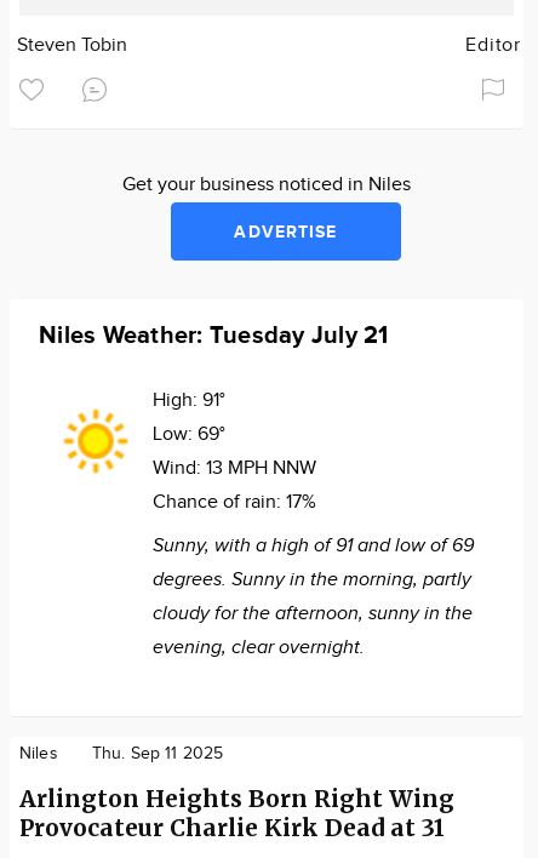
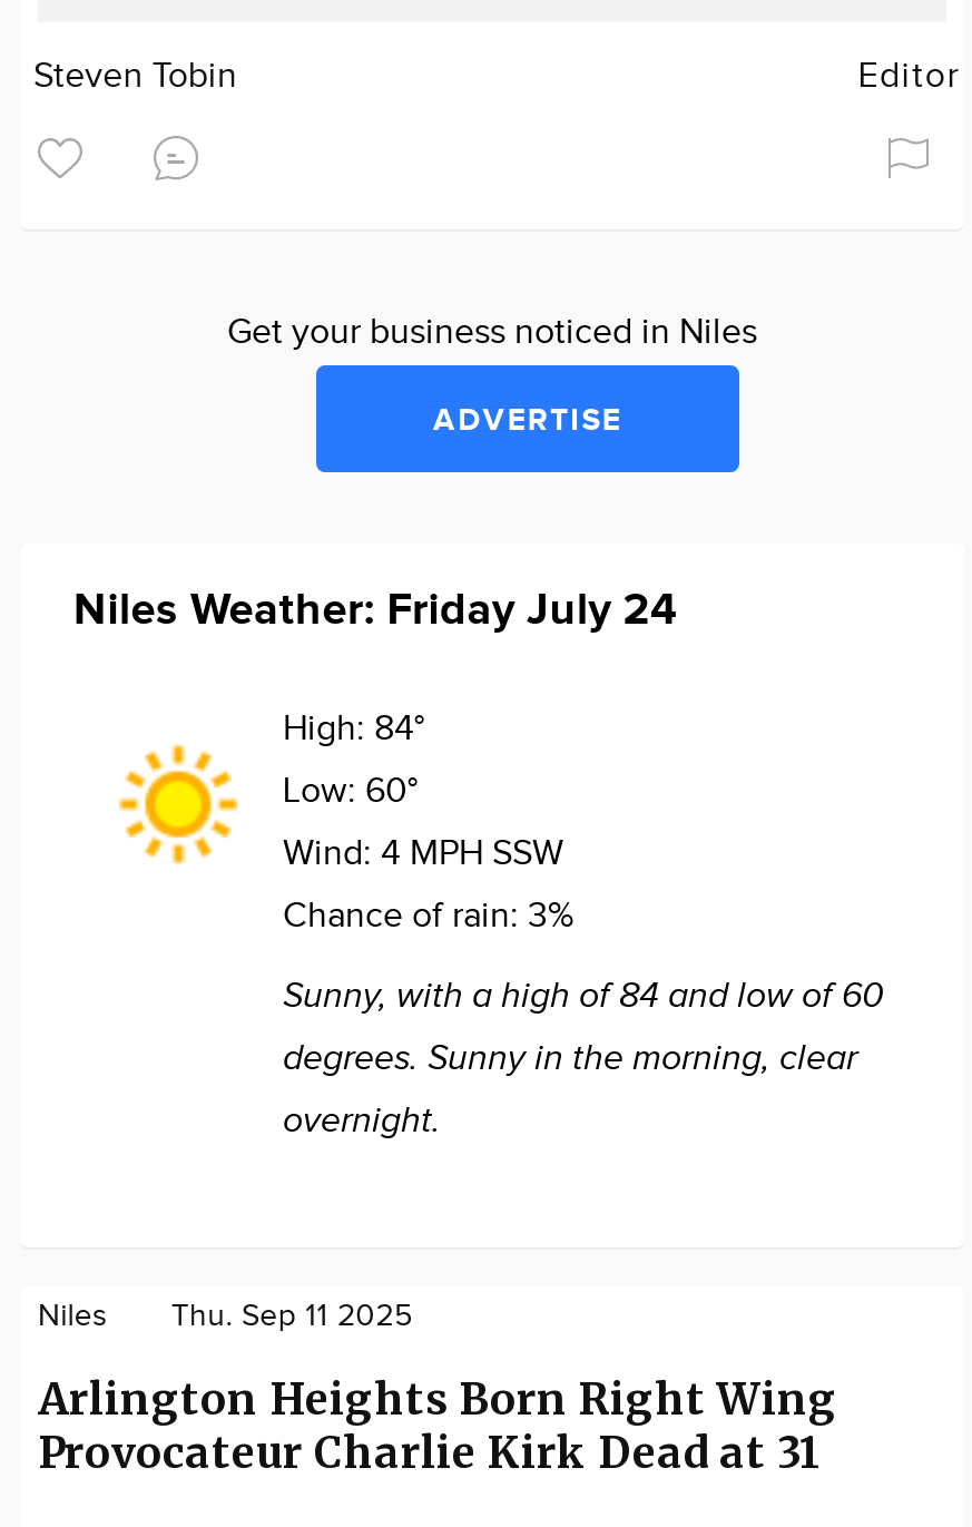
- Niles Weather: Tuesday July 21
- High: 91°
- Low: 69°
- Wind: 13 MPH NNW
- Chance of rain: 17%
- Sunny, with a high of 91 and low of 69
- degrees. Sunny in the morning, partly
- cloudy for the afternoon, sunny in the
- evening, clear overnight.
+ Niles Weather: Friday July 24
+ High: 84°
+ Low: 60°
+ Wind: 4 MPH SSW
+ Chance of rain: 3%
+ Sunny, with a high of 84 and low of 60
+ degrees. Sunny in the morning, clear
+ overnight.
